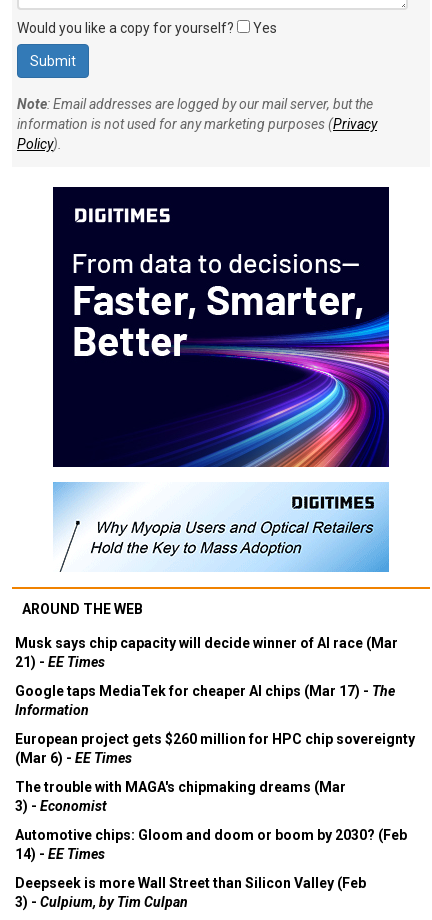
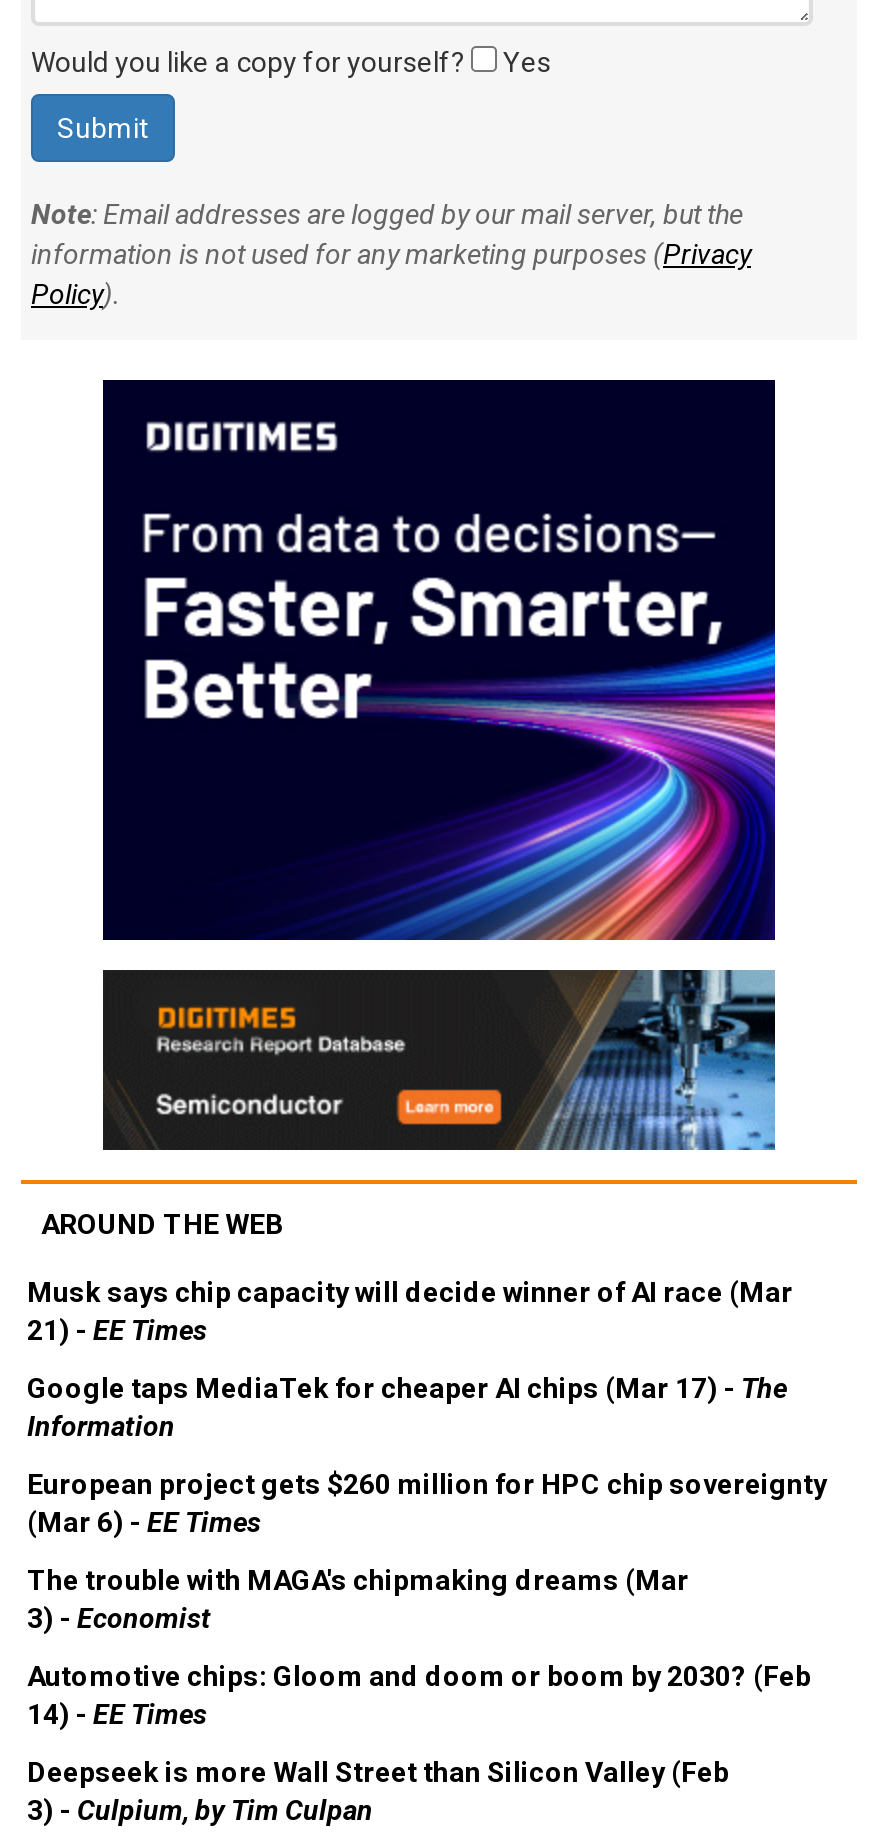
- [image]
+ [image]
